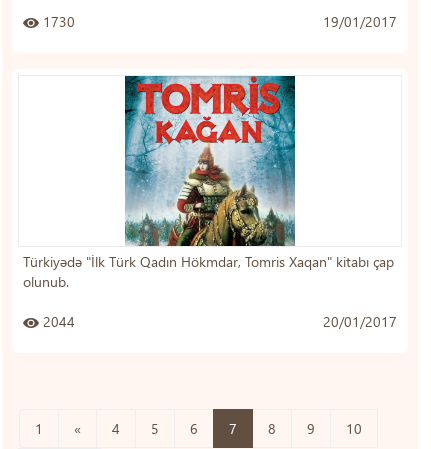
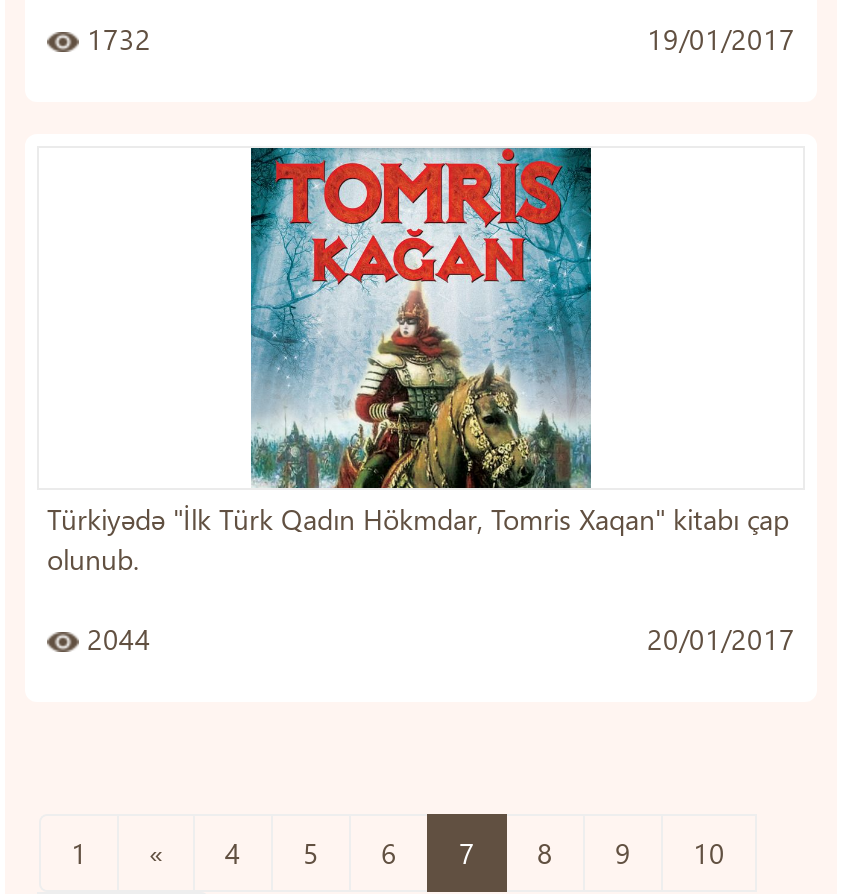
- 1730
+ 1732
